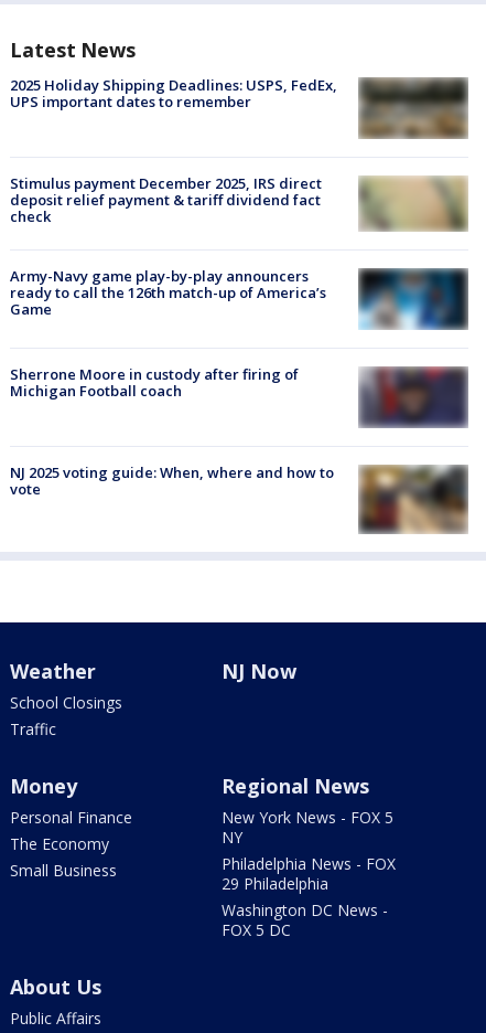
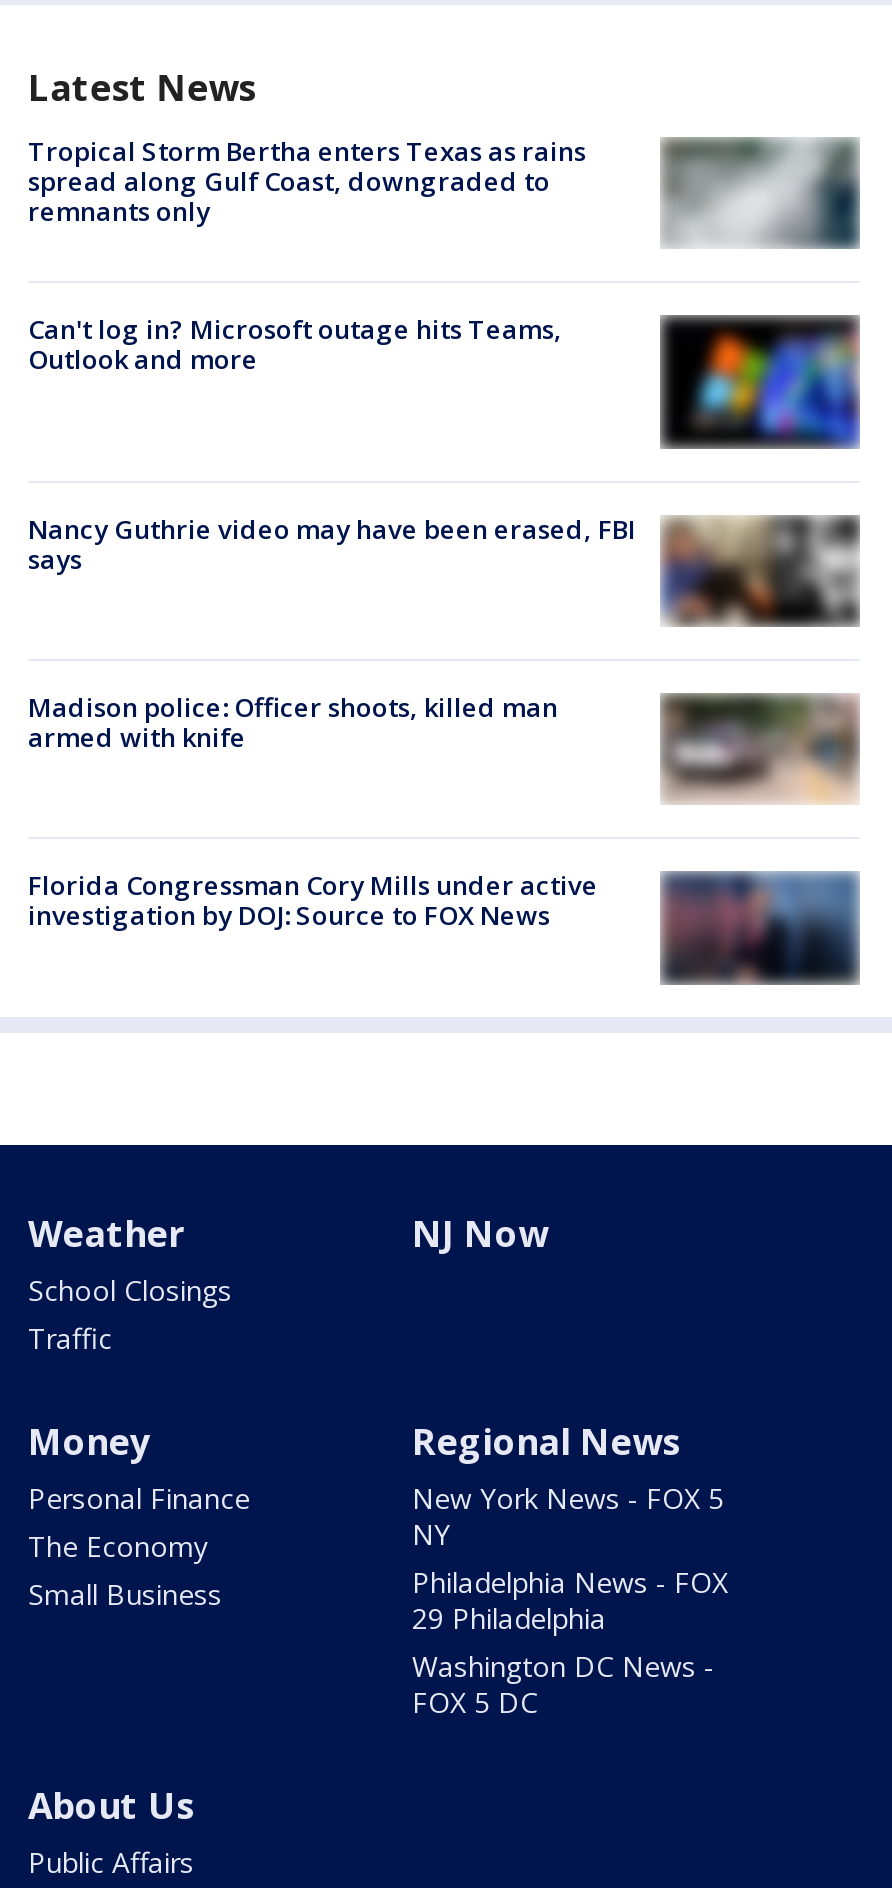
- [image]
- 2025 Holiday Shipping Deadlines: USPS, FedEx,
- UPS important dates to remember
+ [image]
+ Tropical Storm Bertha enters Texas as rains
+ spread along Gulf Coast, downgraded to
+ remnants only

- Stimulus payment December 2025, IRS direct
- deposit relief payment & tariff dividend fact
- check
+ Can't log in? Microsoft outage hits Teams,
+ Outlook and more

- [image]
+ [image]

- [image]
- Army-Navy game play-by-play announcers
- ready to call the 126th match-up of America’s
- Game
+ [image]
+ Nancy Guthrie video may have been erased, FBI
+ says

- Sherrone Moore in custody after firing of
- Michigan Football coach
+ Madison police: Officer shoots, killed man
+ armed with knife

- [image]
+ [image]

- [image]
- NJ 2025 voting guide: When, where and how to
- vote
+ [image]
+ Florida Congressman Cory Mills under active
+ investigation by DOJ: Source to FOX News
